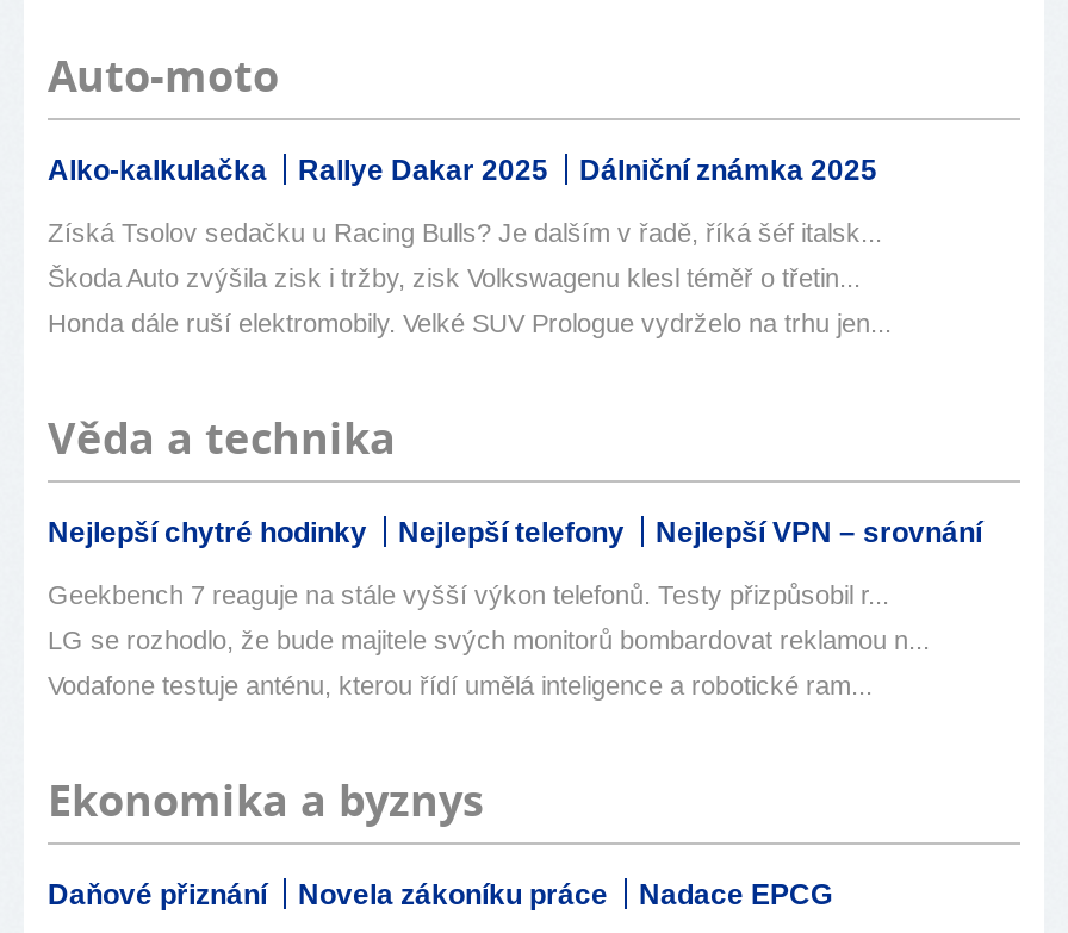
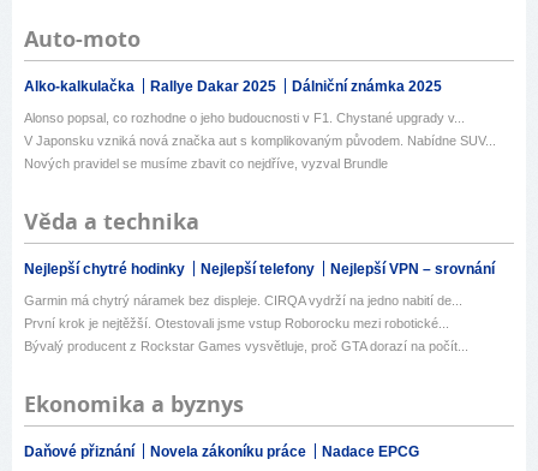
- Získá Tsolov sedačku u Racing Bulls? Je dalším v řadě, říká šéf italsk...
+ Alonso popsal, co rozhodne o jeho budoucnosti v F1. Chystané upgrady v...

- Škoda Auto zvýšila zisk i tržby, zisk Volkswagenu klesl téměř o třetin...
+ V Japonsku vzniká nová značka aut s komplikovaným původem. Nabídne SUV...

- Honda dále ruší elektromobily. Velké SUV Prologue vydrželo na trhu jen...
+ Nových pravidel se musíme zbavit co nejdříve, vyzval Brundle

- Geekbench 7 reaguje na stále vyšší výkon telefonů. Testy přizpůsobil r...
+ Garmin má chytrý náramek bez displeje. CIRQA vydrží na jedno nabití de...

- LG se rozhodlo, že bude majitele svých monitorů bombardovat reklamou n...
+ První krok je nejtěžší. Otestovali jsme vstup Roborocku mezi robotické...

- Vodafone testuje anténu, kterou řídí umělá inteligence a robotické ram...
+ Bývalý producent z Rockstar Games vysvětluje, proč GTA dorazí na počít...
